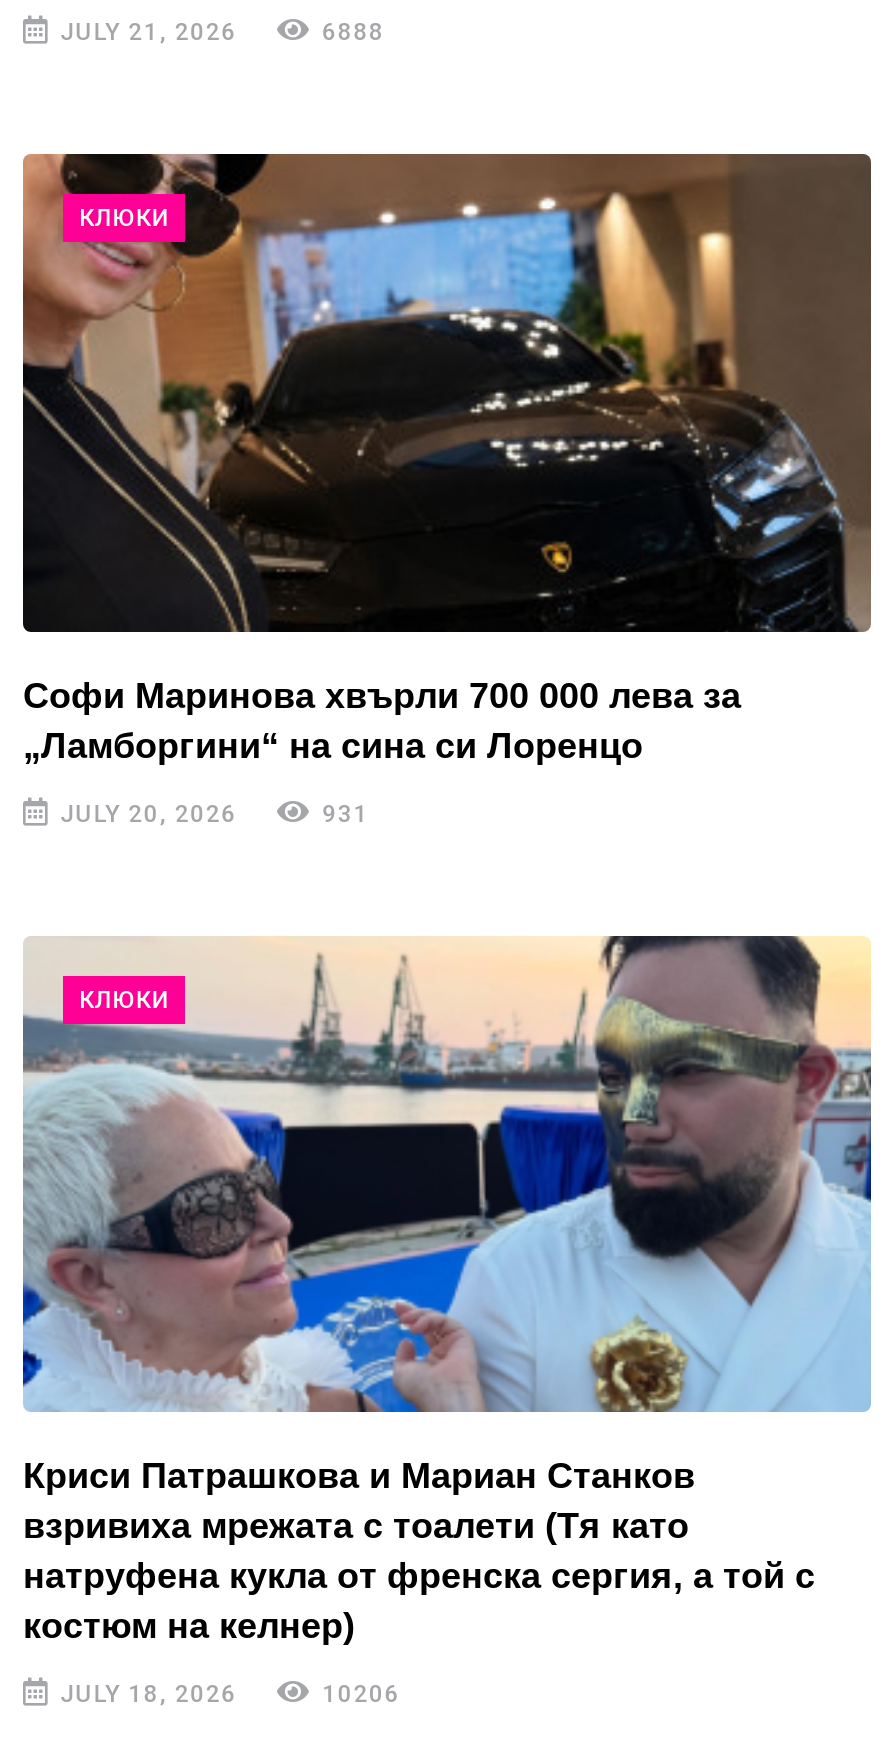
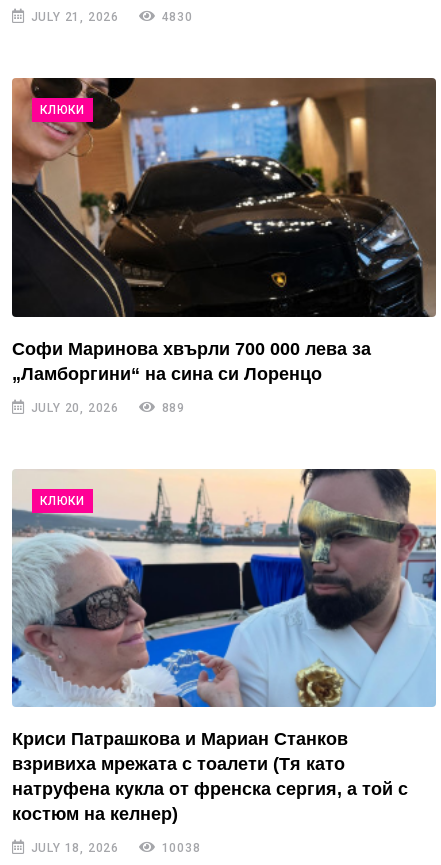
- 6888
+ 4830

- 931
+ 889

- 10206
+ 10038
